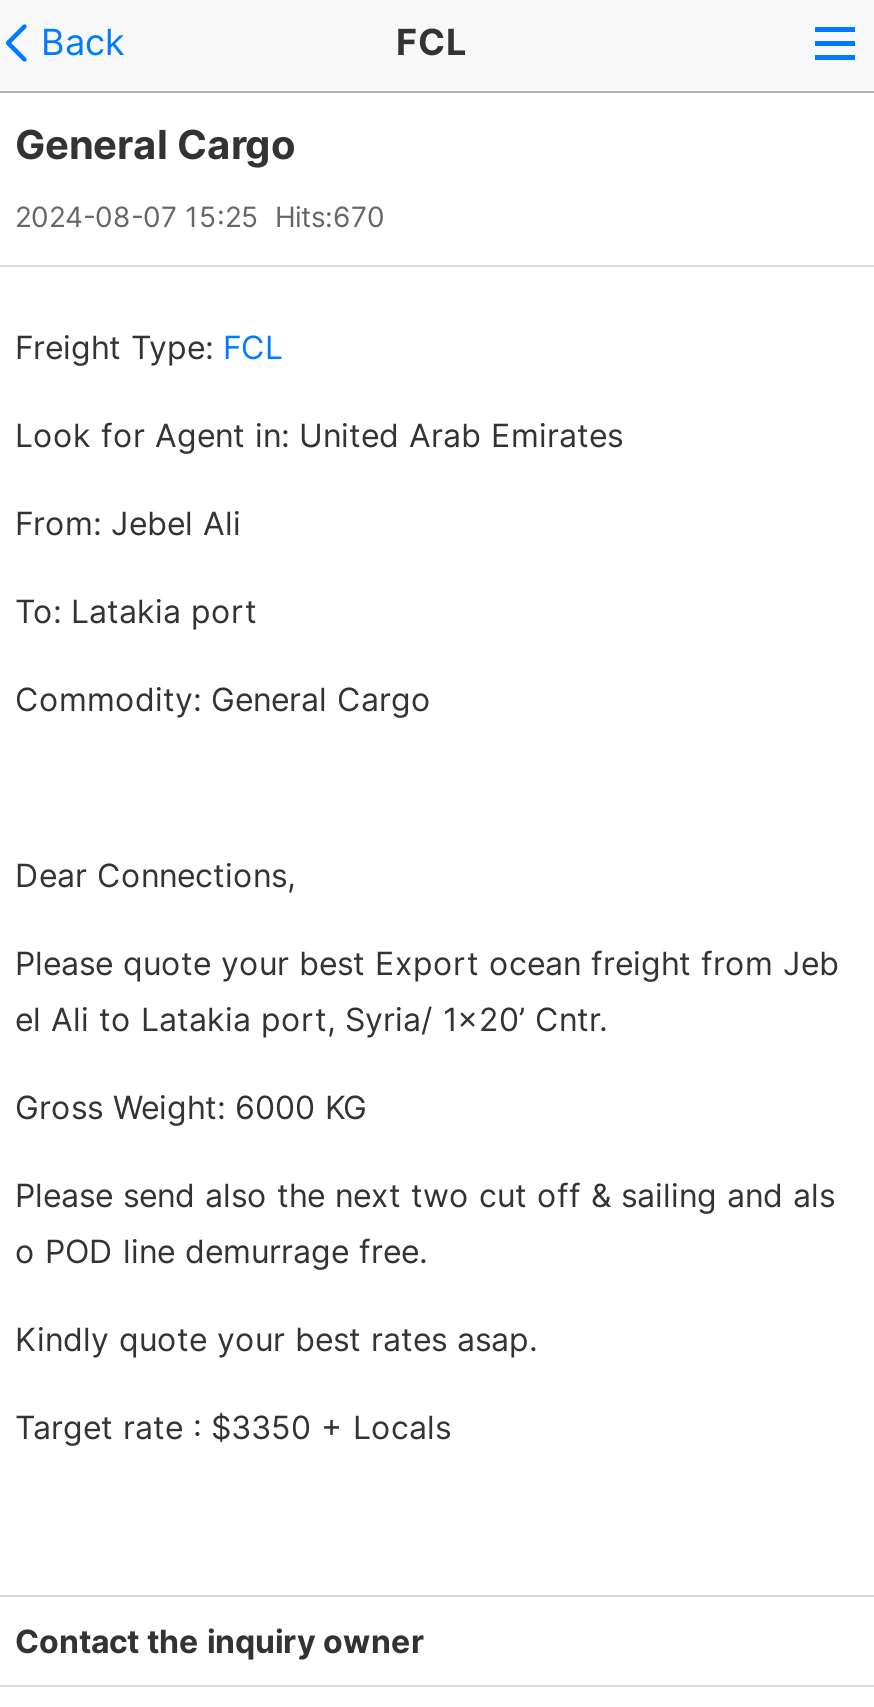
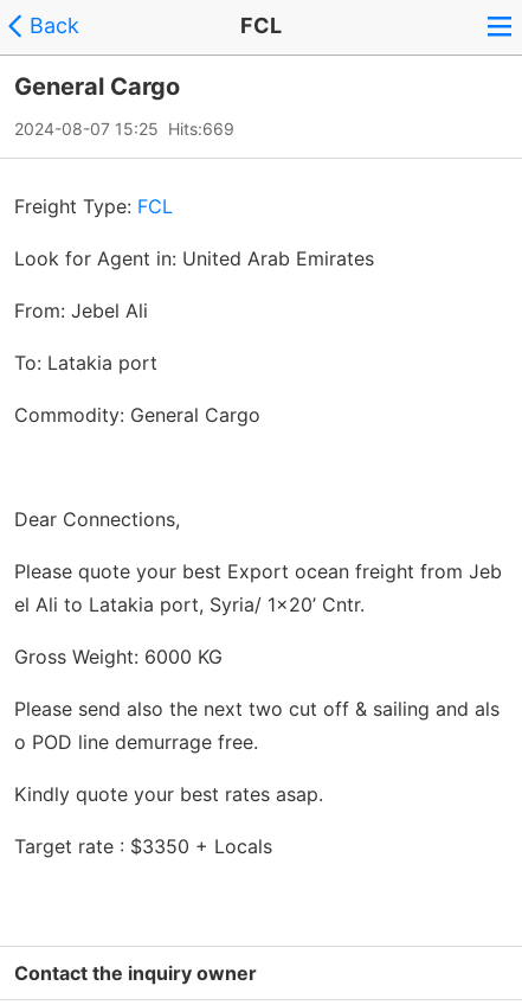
- 2024-08-07 15:25 Hits:670
+ 2024-08-07 15:25 Hits:669
